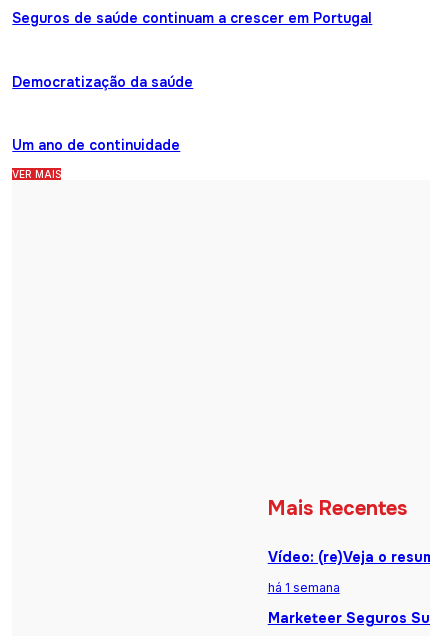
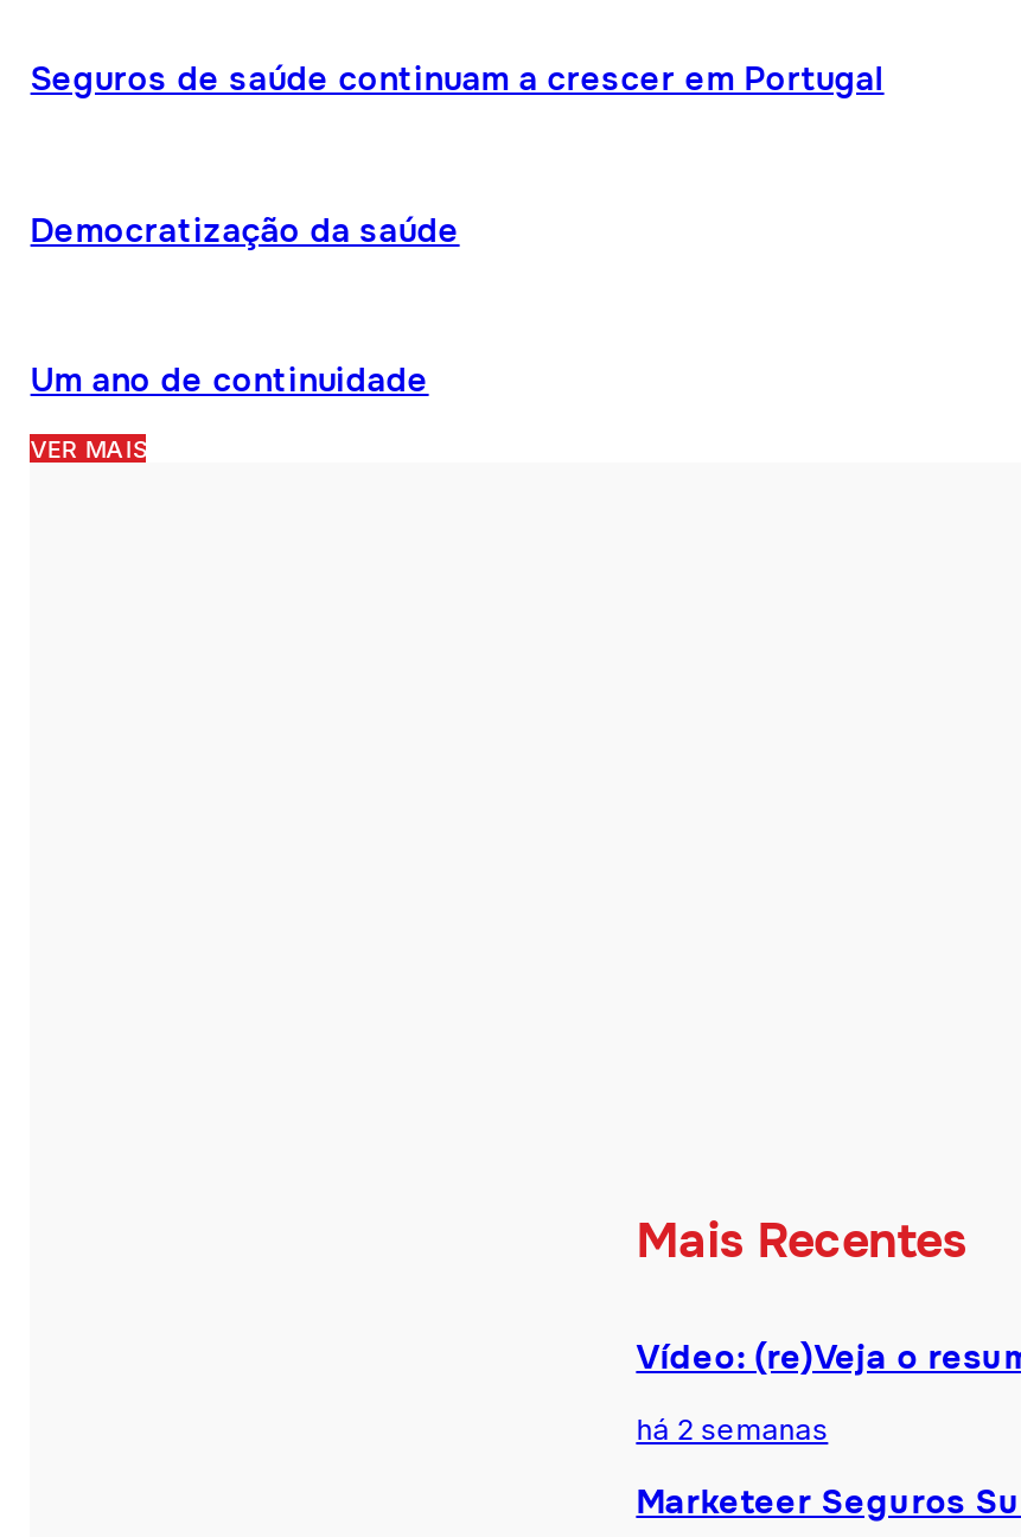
- há 1 semana
+ há 2 semanas
